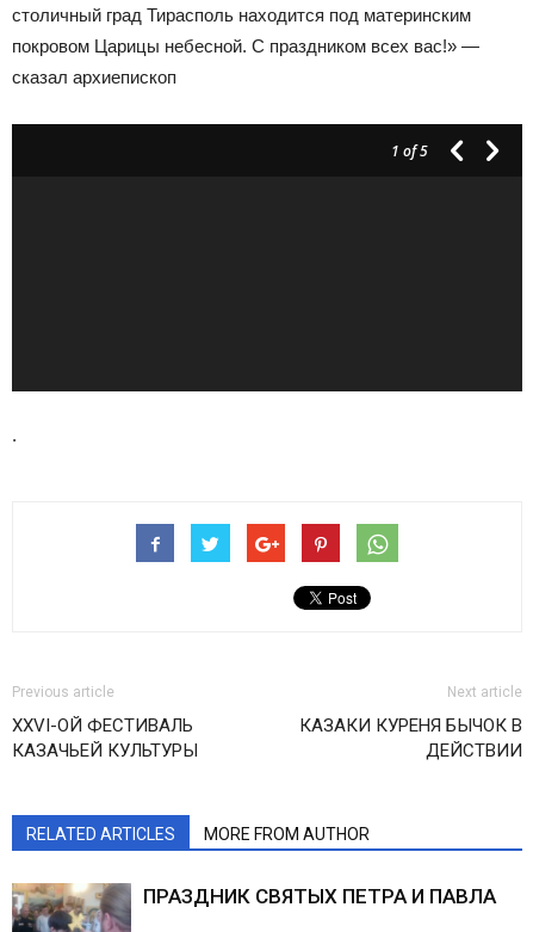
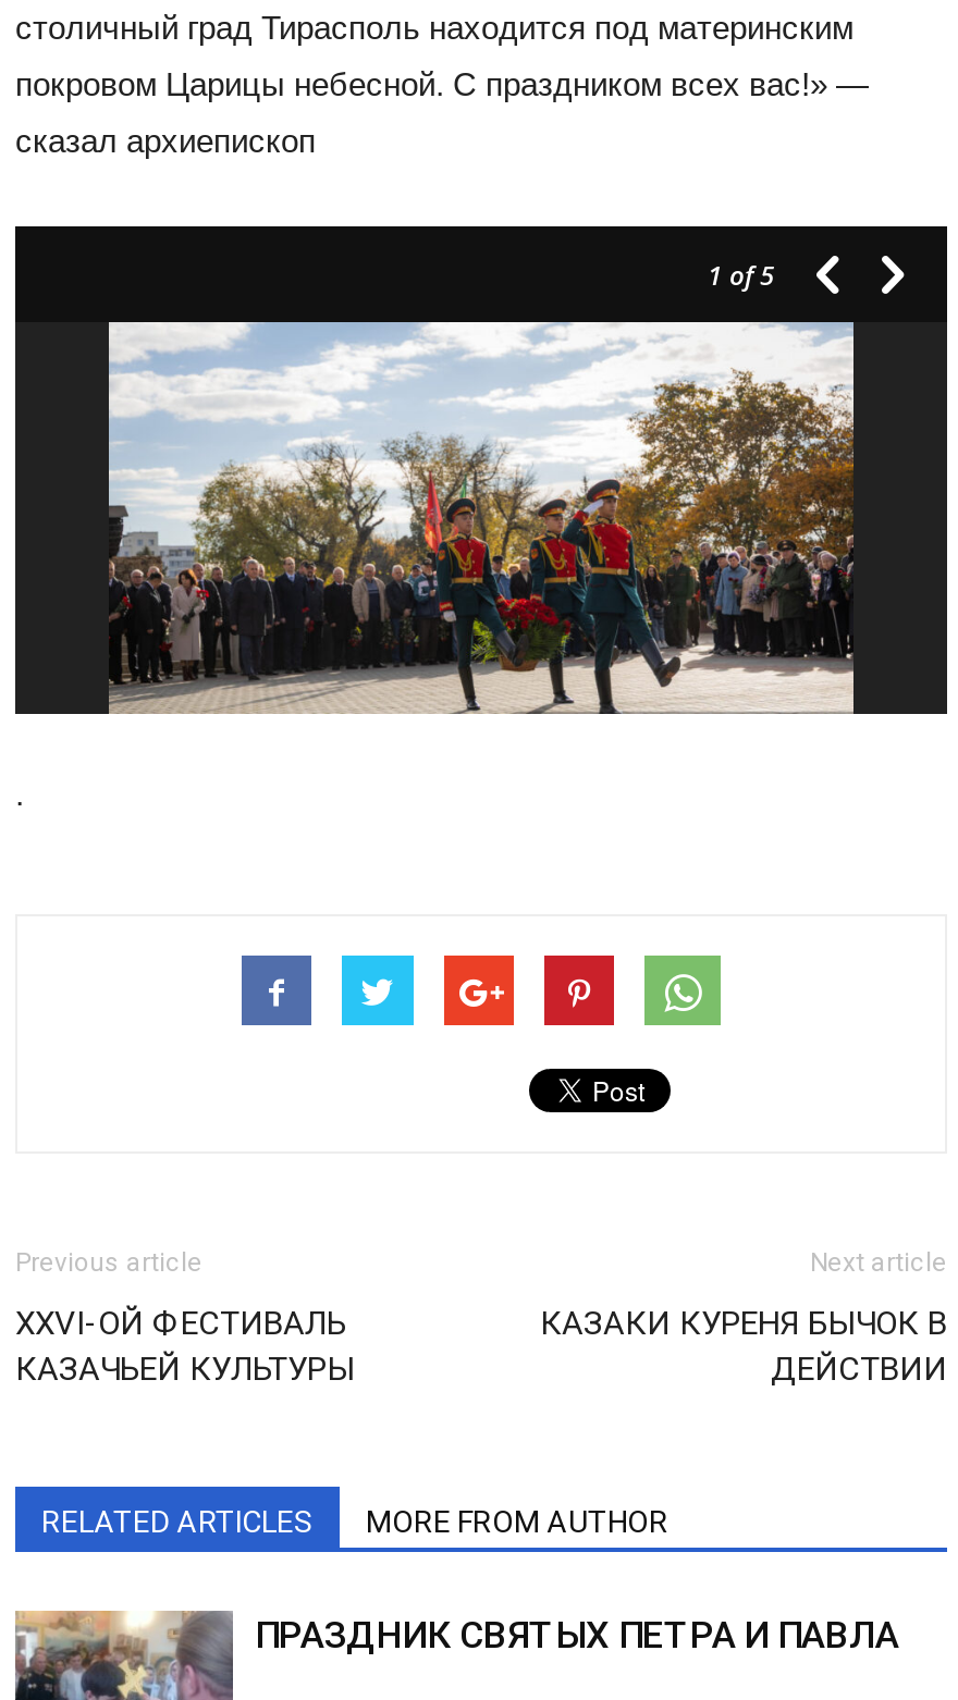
+ [image]
